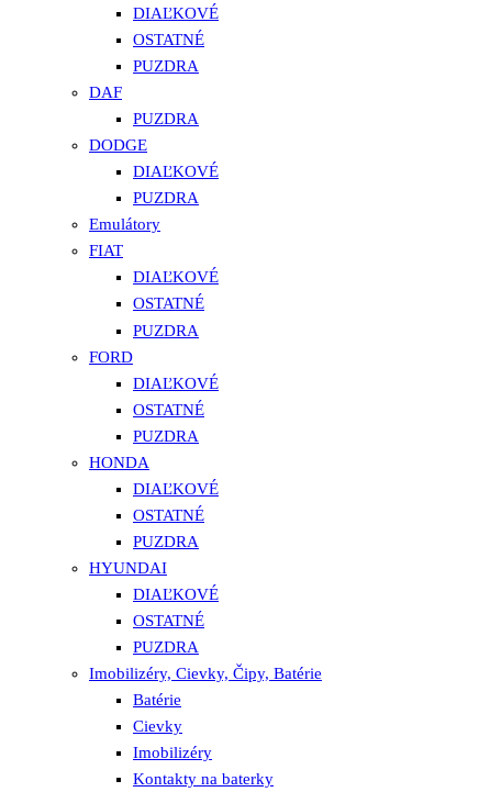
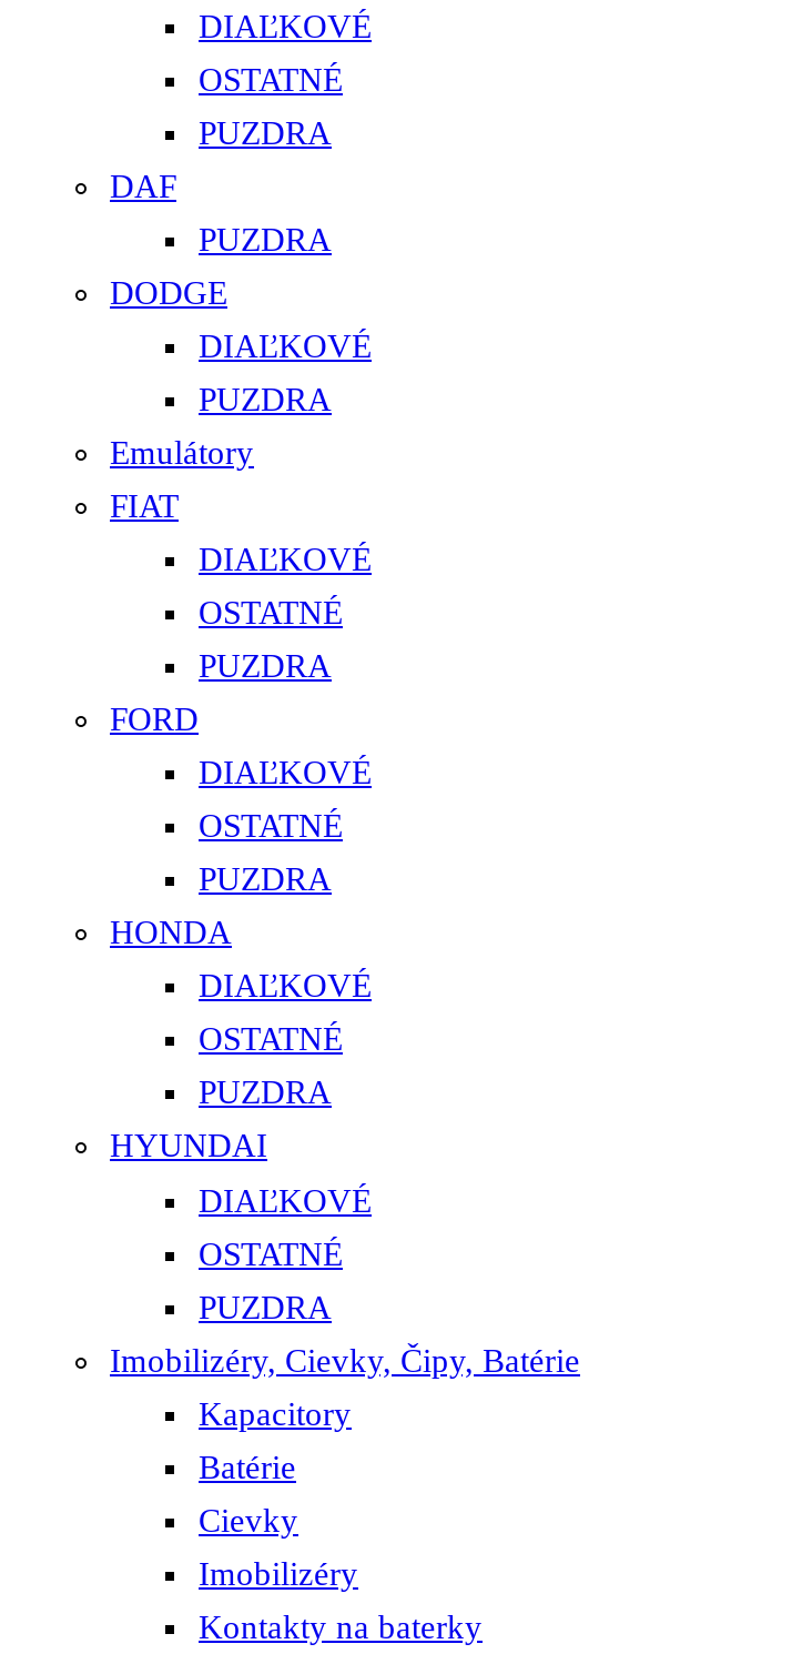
+ Kapacitory
